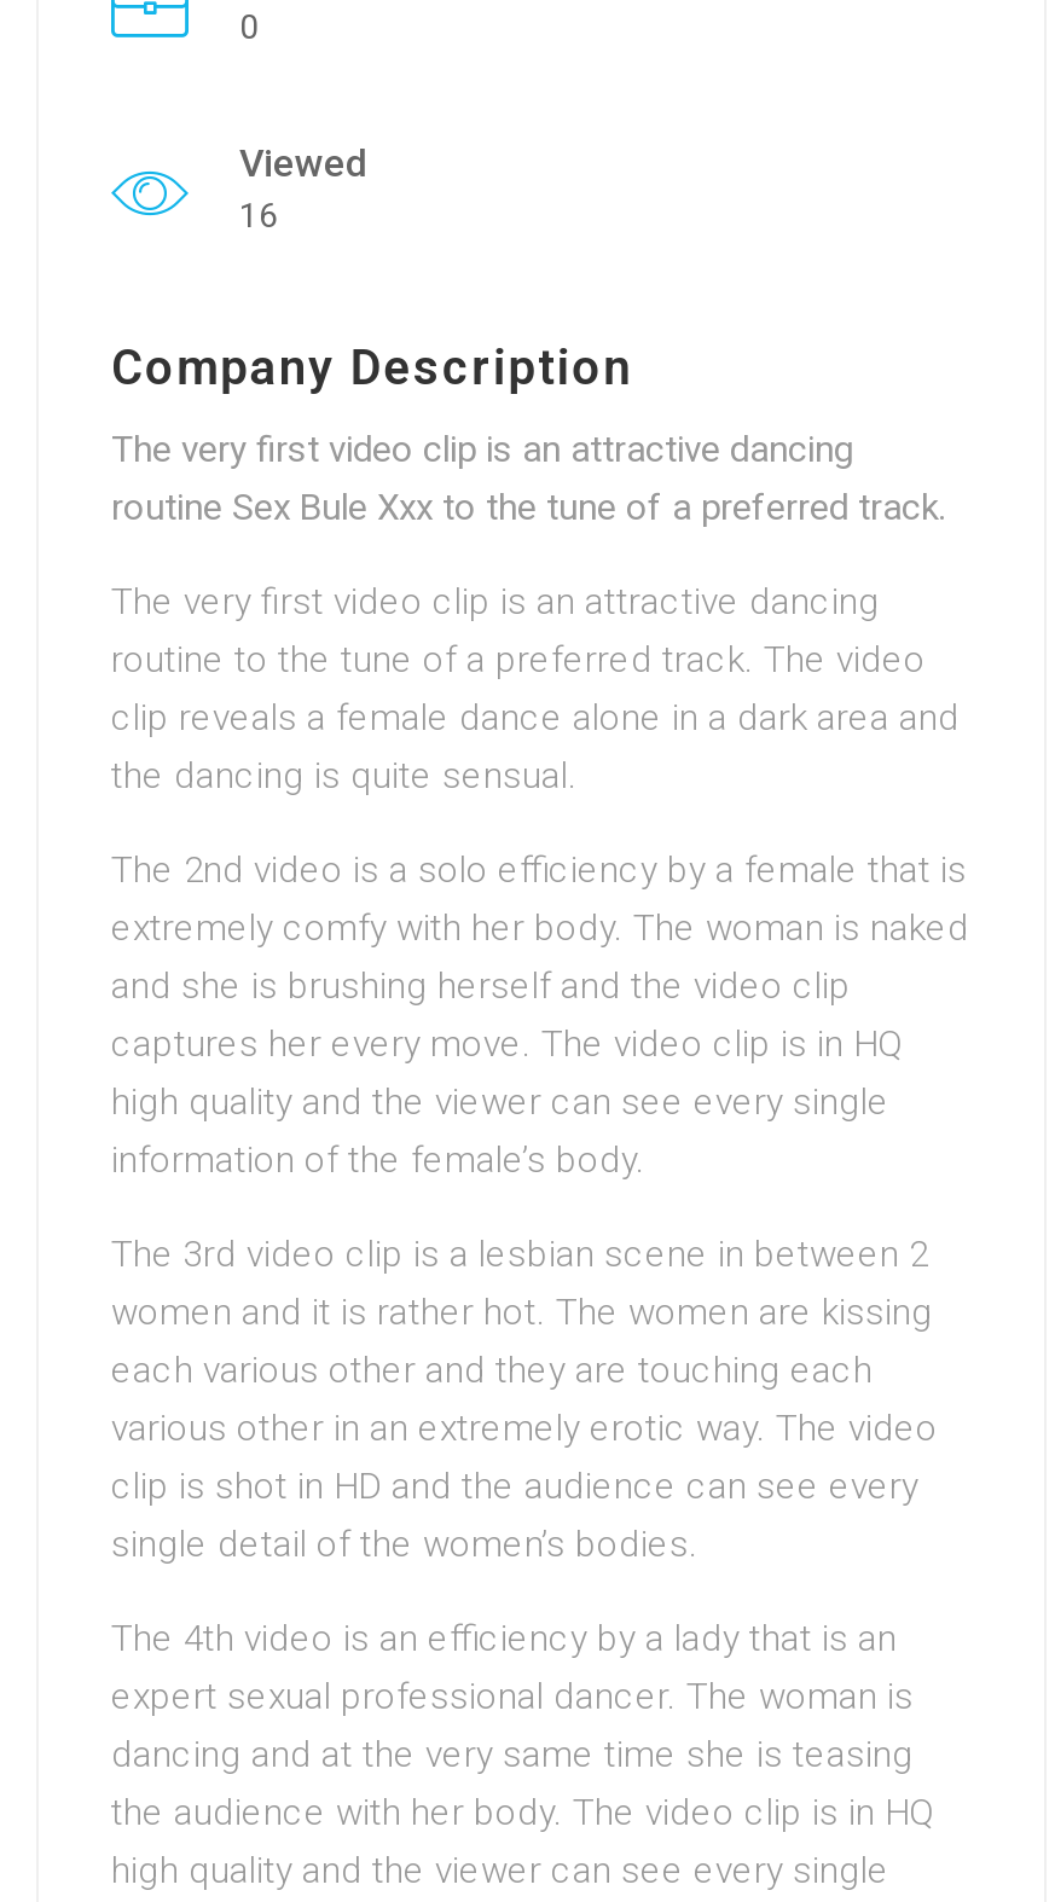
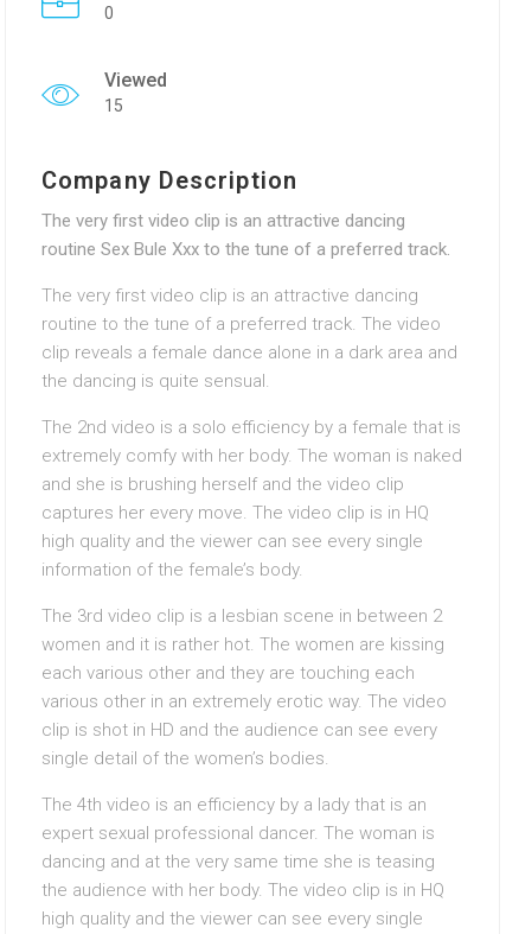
- 16
+ 15
